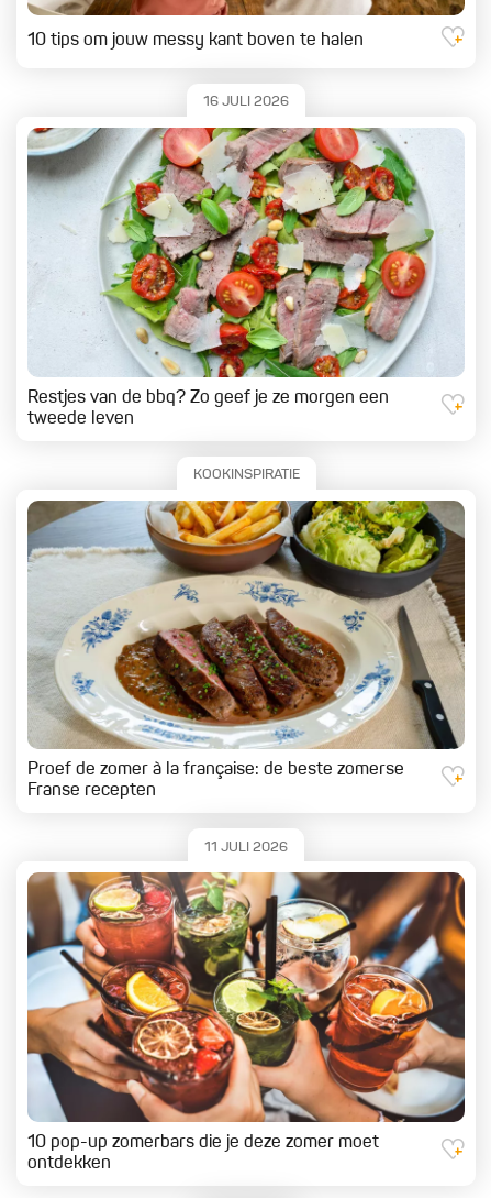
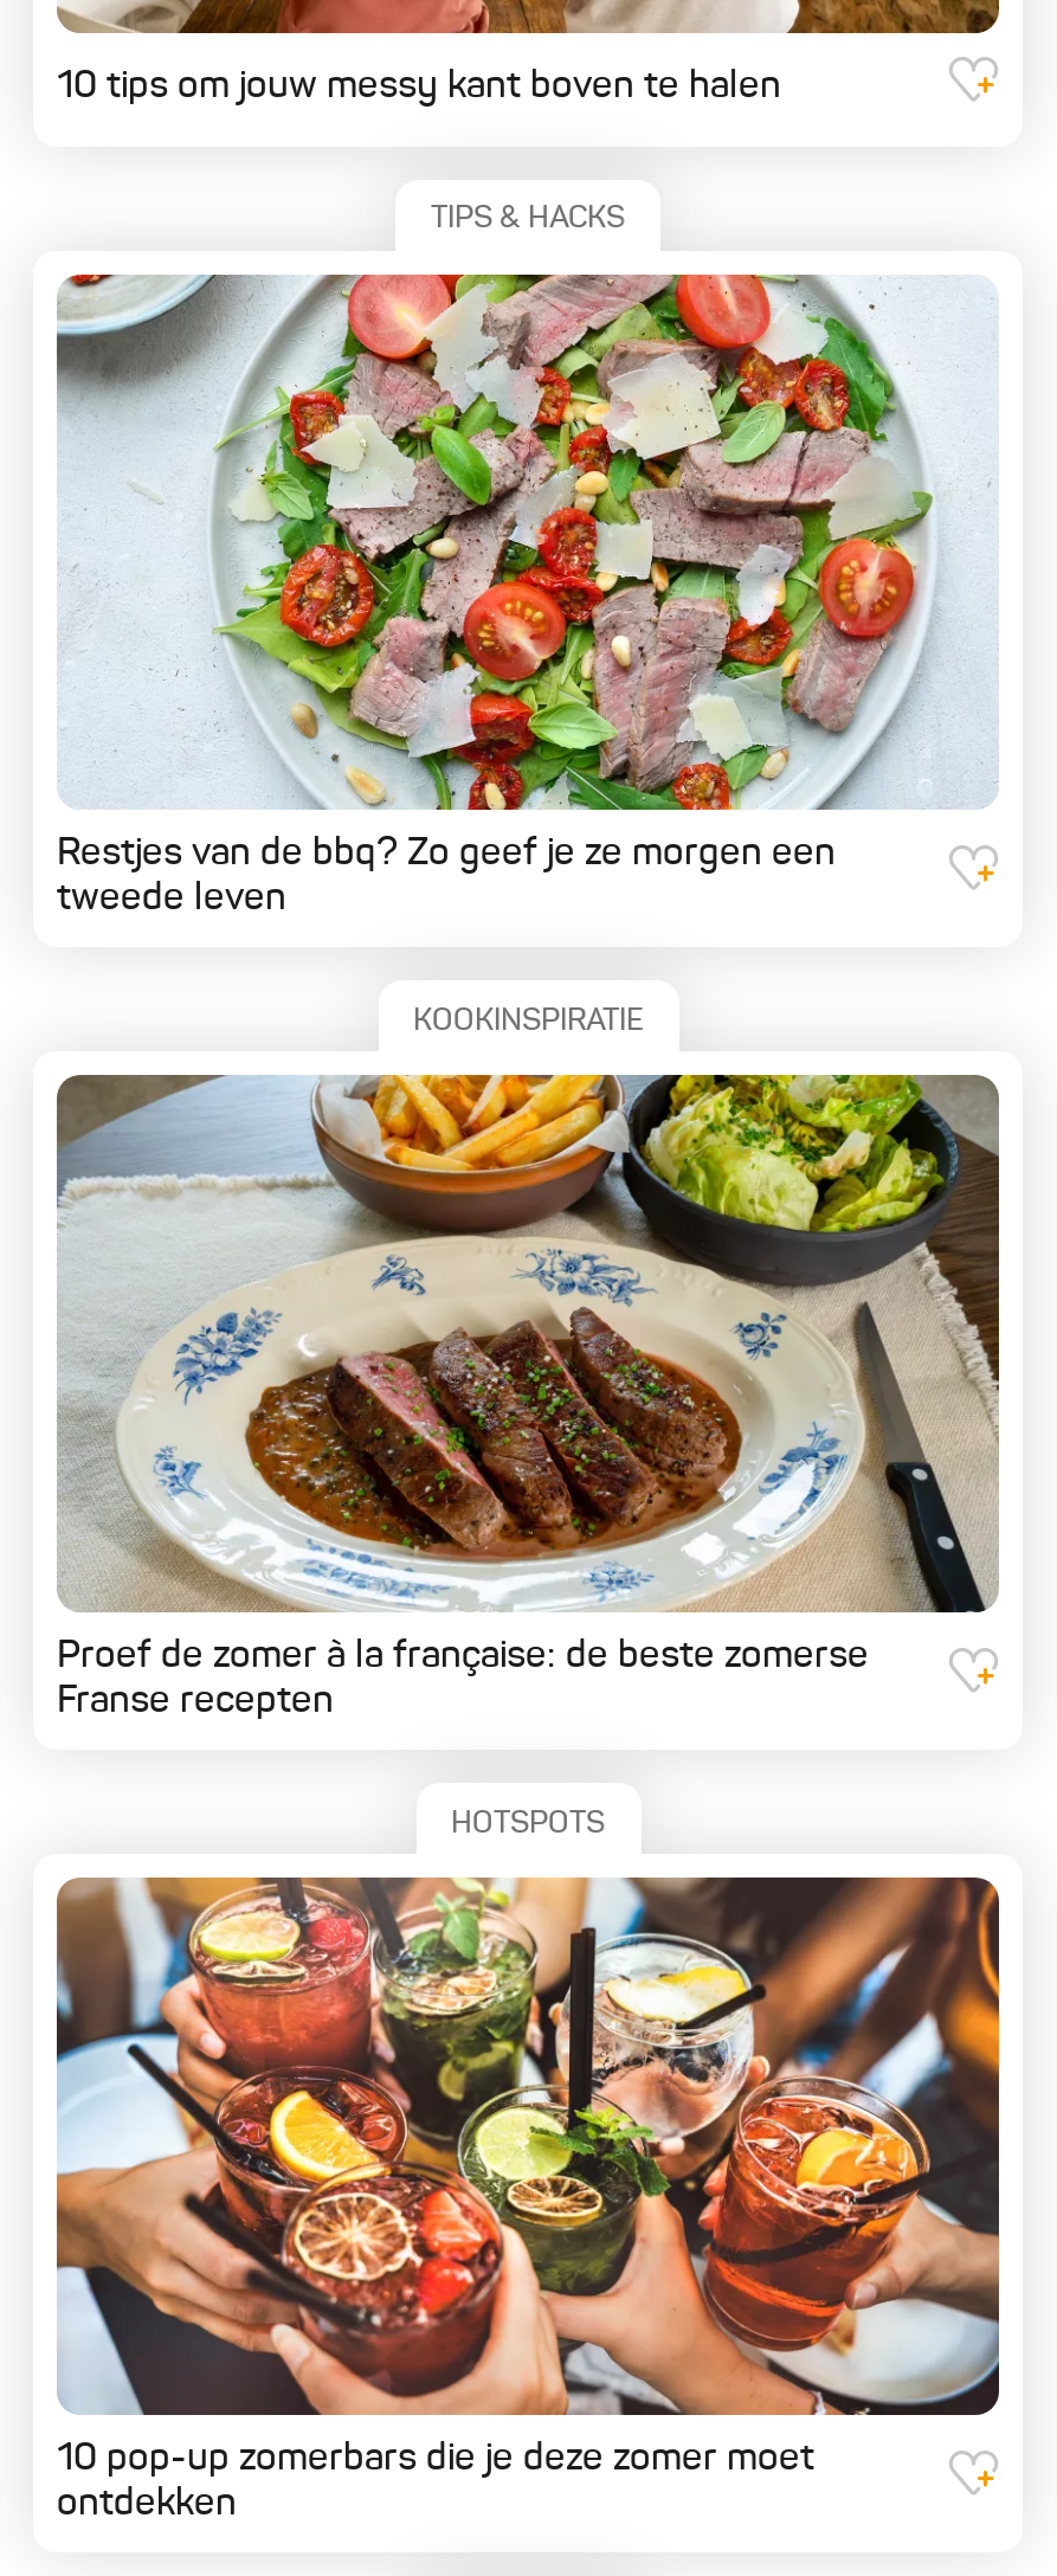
- 16 JULI 2026
+ TIPS & HACKS

- 11 JULI 2026
+ HOTSPOTS
